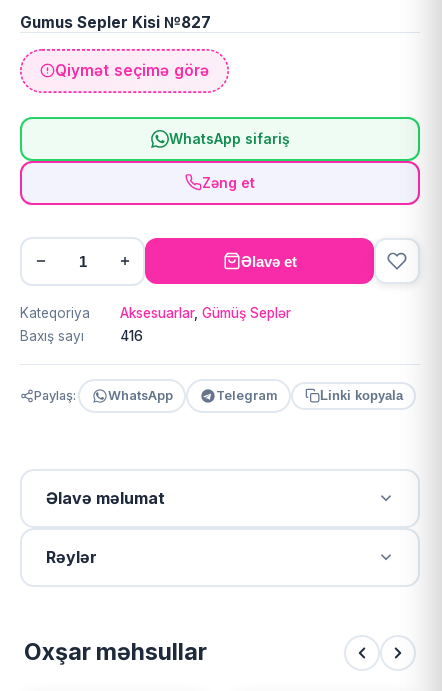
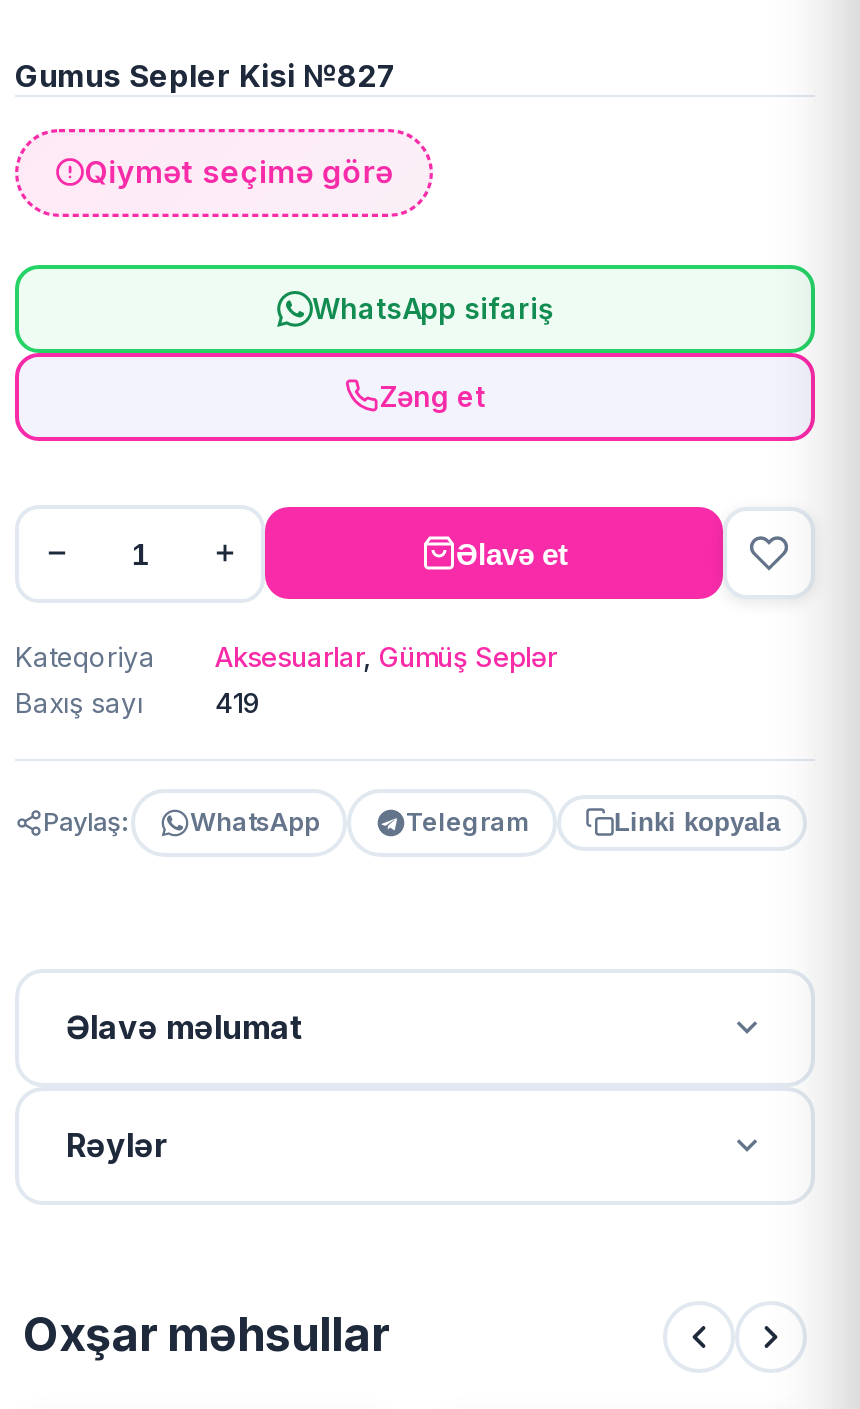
- 416
+ 419
